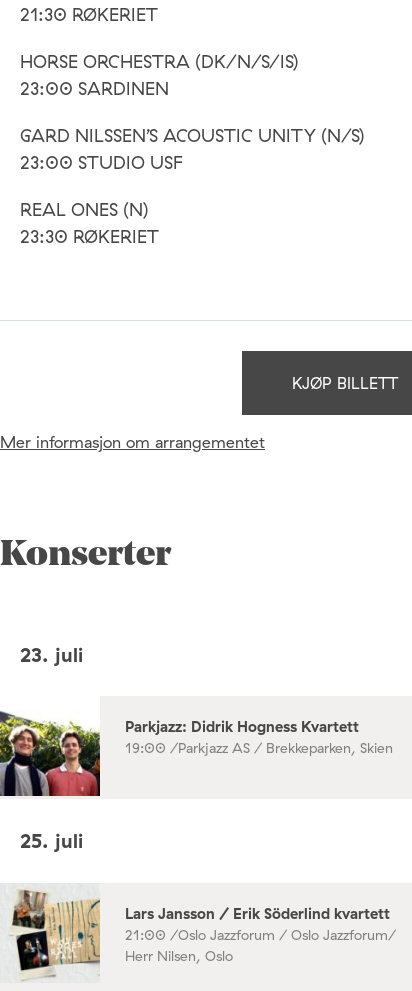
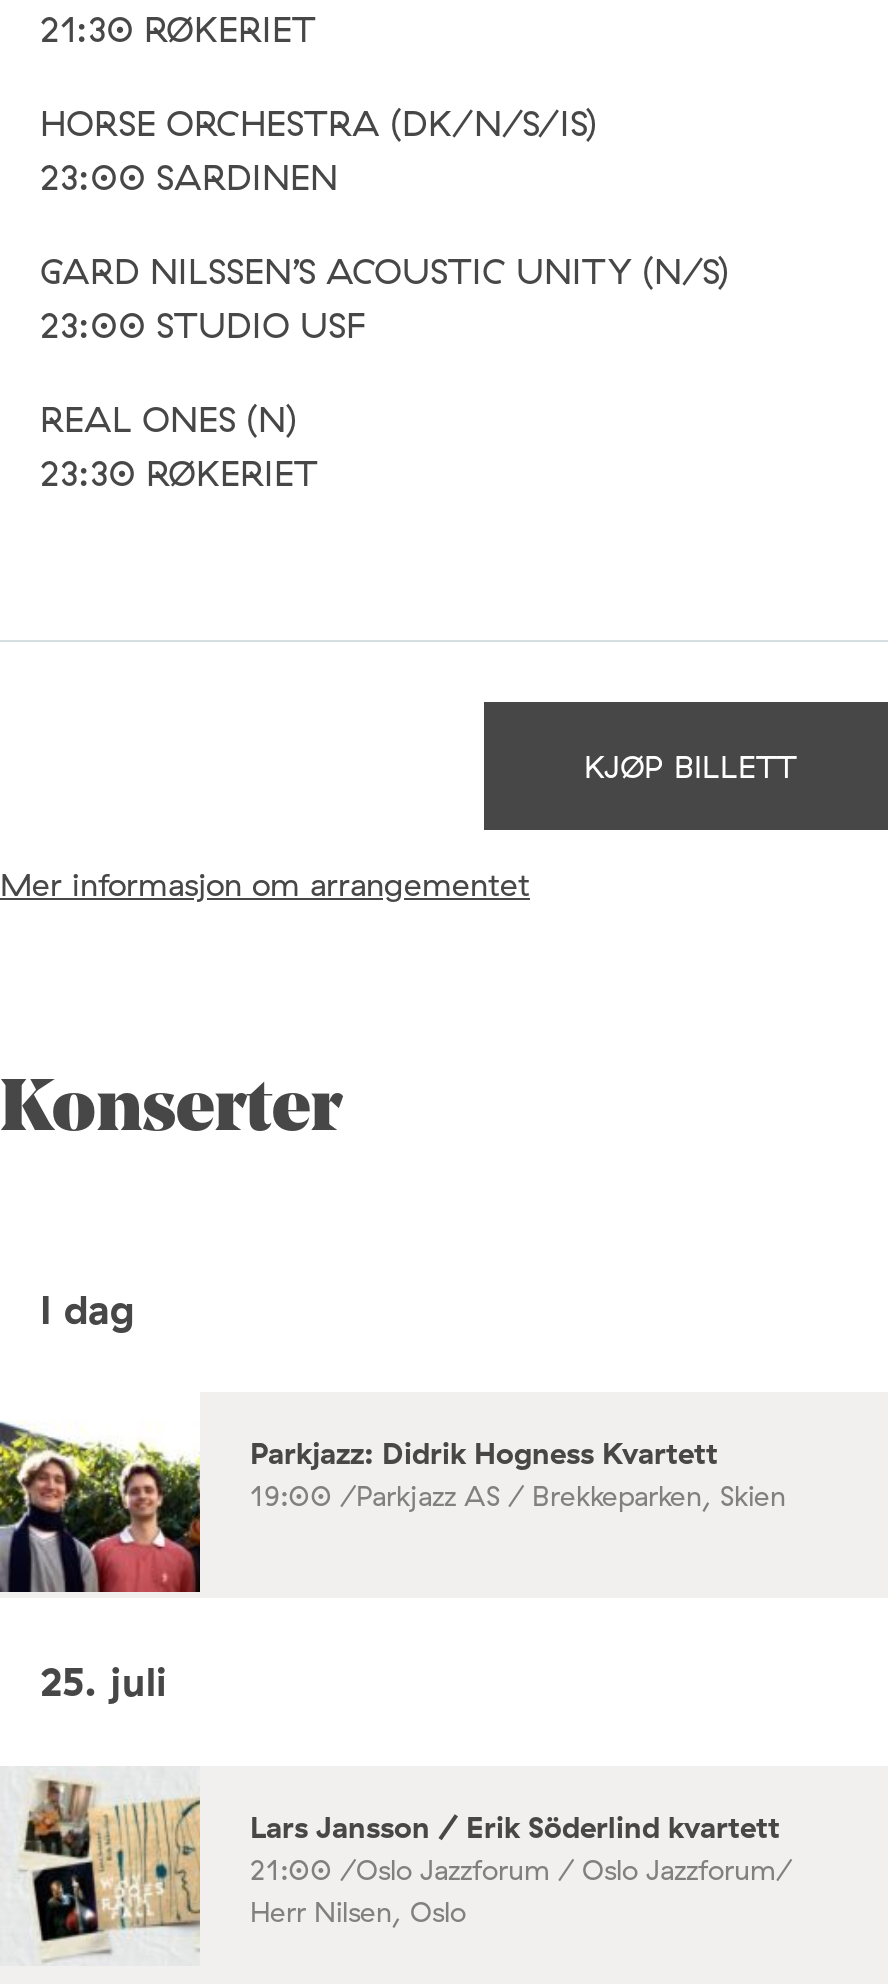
- 23. juli
+ I dag
